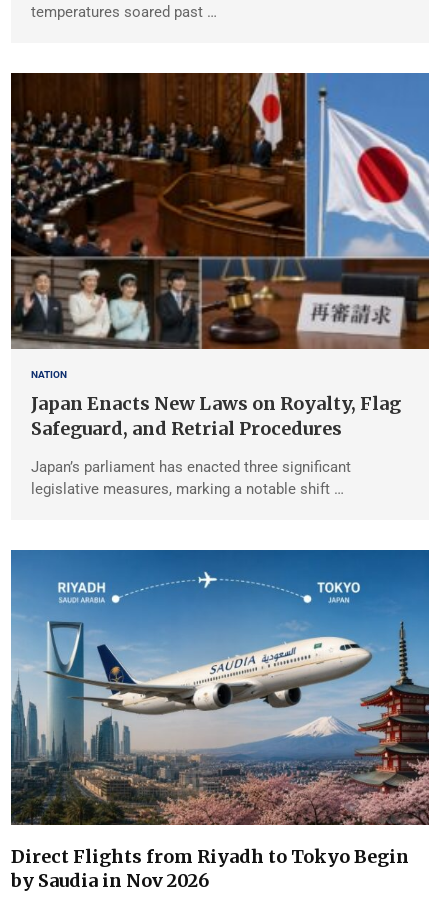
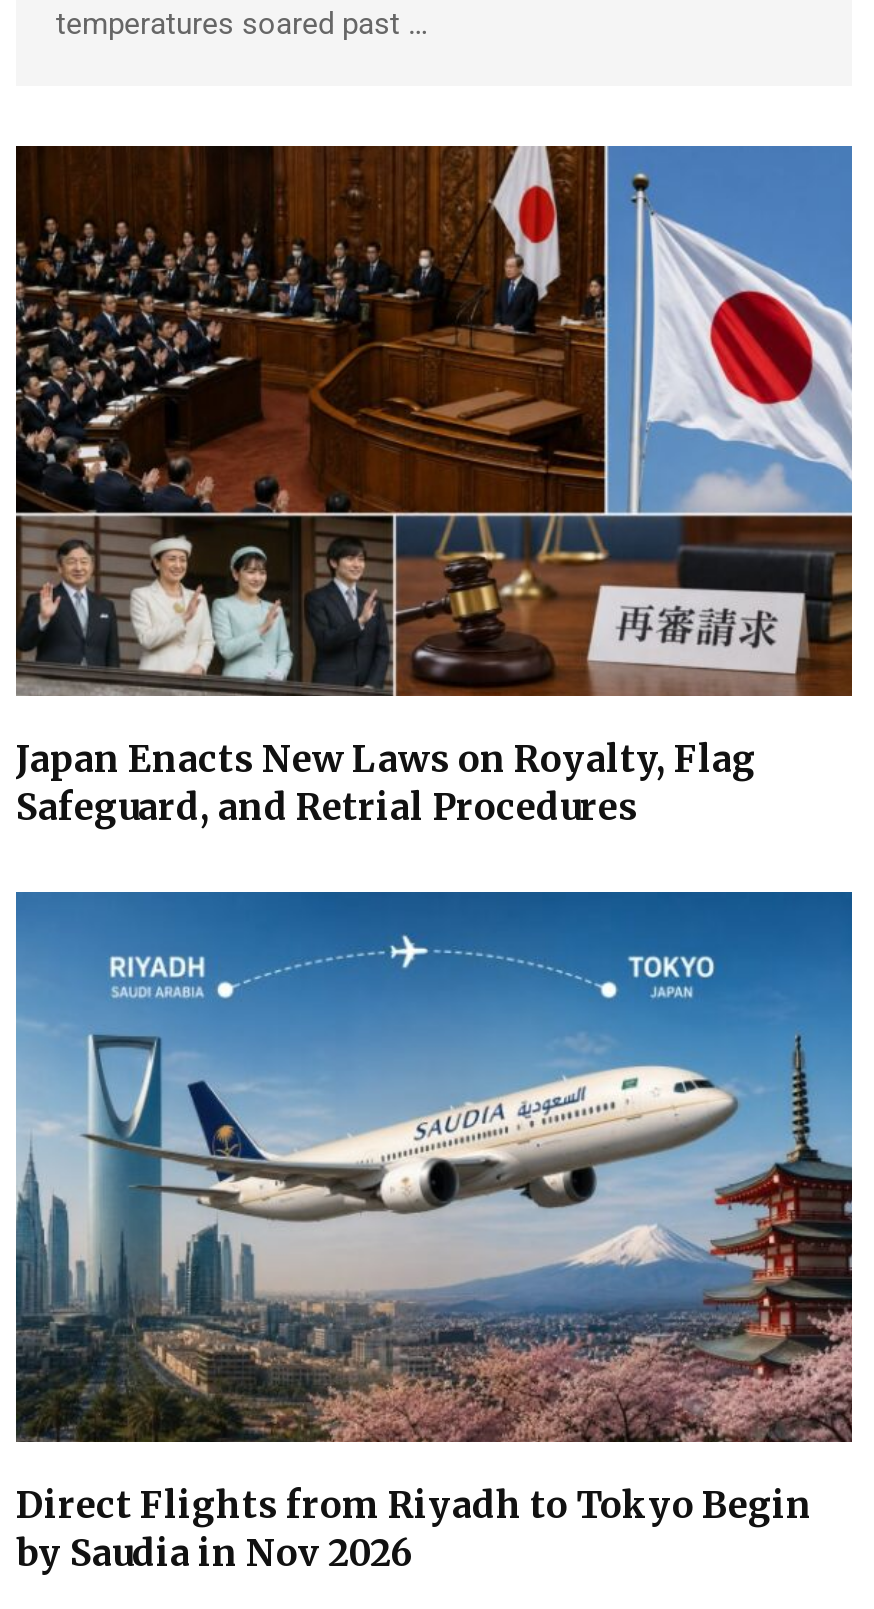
- NATION

- Japan’s parliament has enacted three significant
- legislative measures, marking a notable shift …
